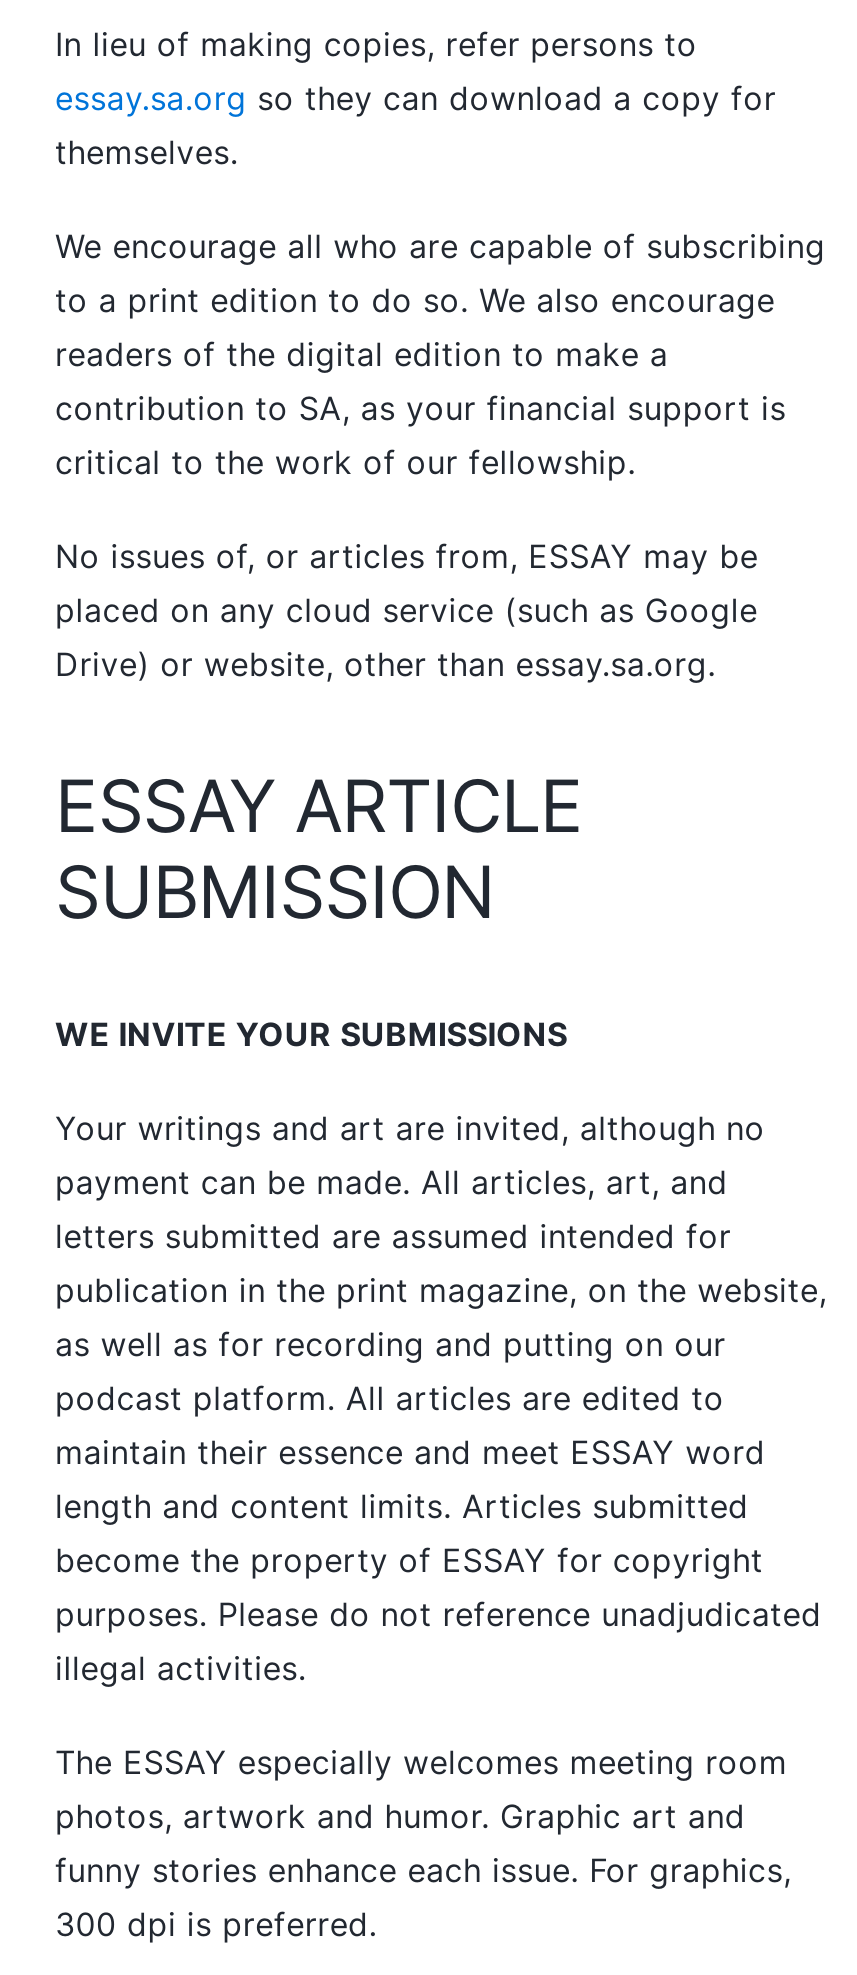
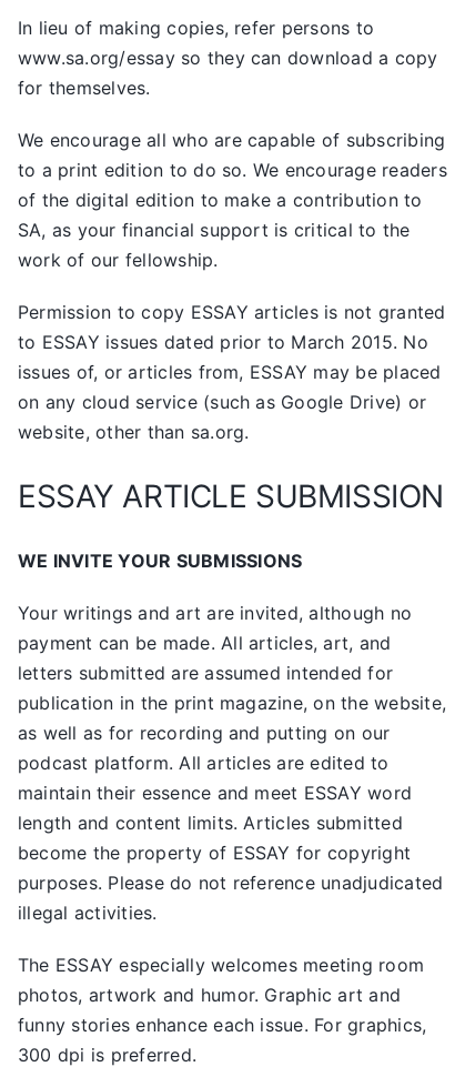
- essay.sa.org so they can download a copy for
- themselves.
+ www.sa.org/essay so they can download a copy
+ for themselves.

- to a print edition to do so. We also encourage
- readers of the digital edition to make a
- contribution to SA, as your financial support is
- critical to the work of our fellowship.
+ to a print edition to do so. We encourage readers
+ of the digital edition to make a contribution to
+ SA, as your financial support is critical to the
+ work of our fellowship.

- No issues of, or articles from, ESSAY may be
- placed on any cloud service (such as Google
- Drive) or website, other than essay.sa.org.
+ Permission to copy ESSAY articles is not granted
+ to ESSAY issues dated prior to March 2015. No
+ issues of, or articles from, ESSAY may be placed
+ on any cloud service (such as Google Drive) or
+ website, other than sa.org.
